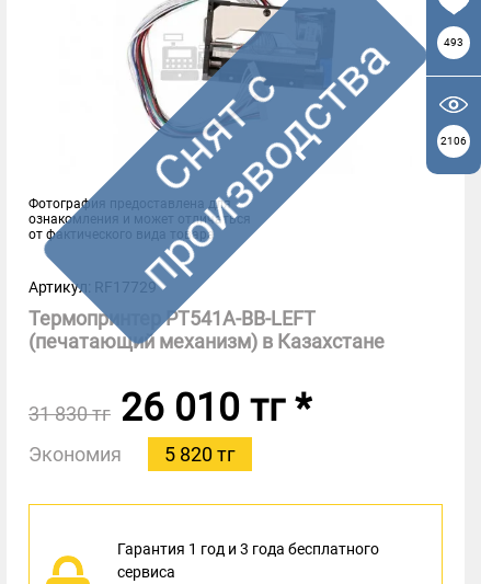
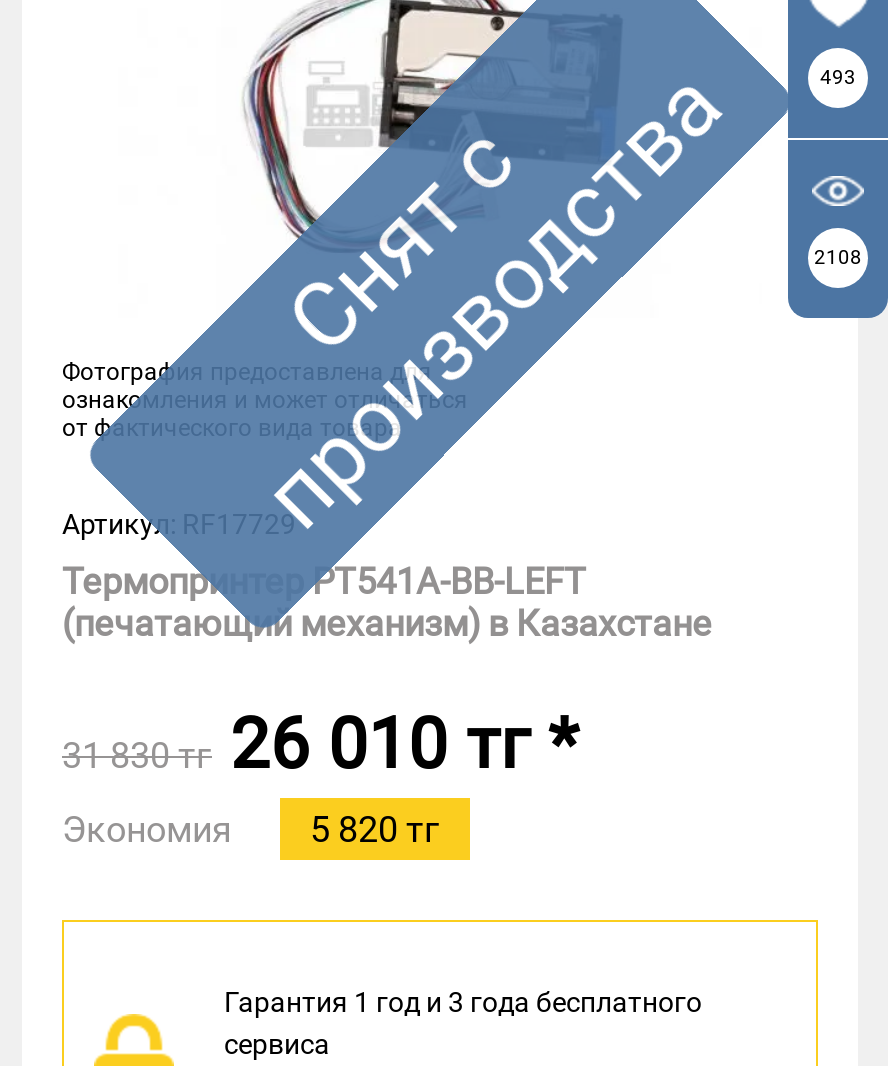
- 2106
+ 2108
